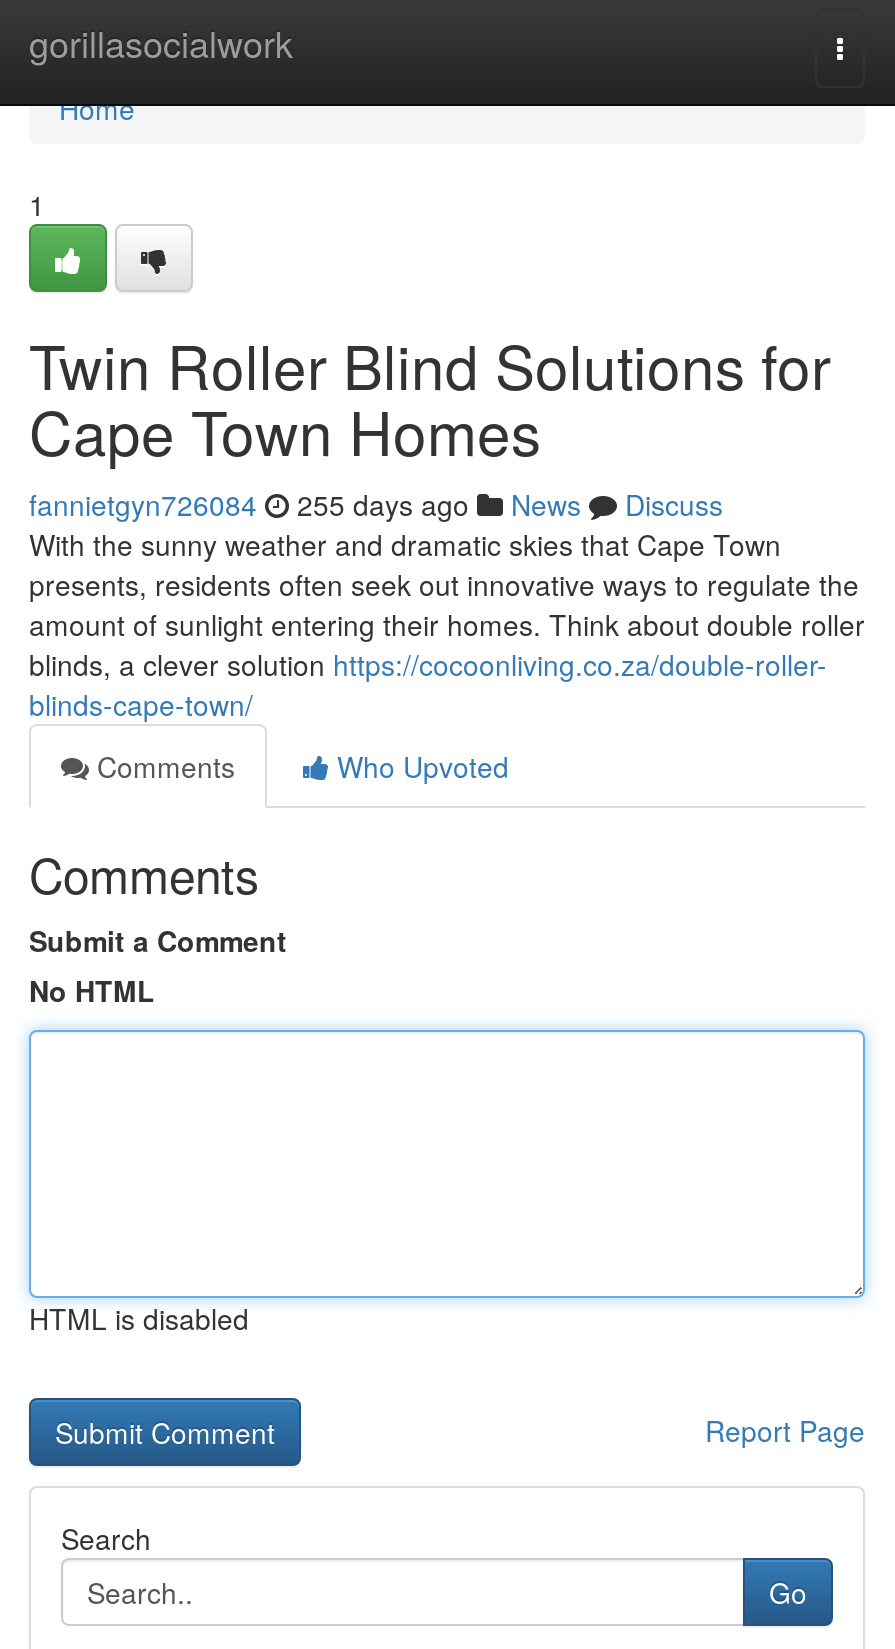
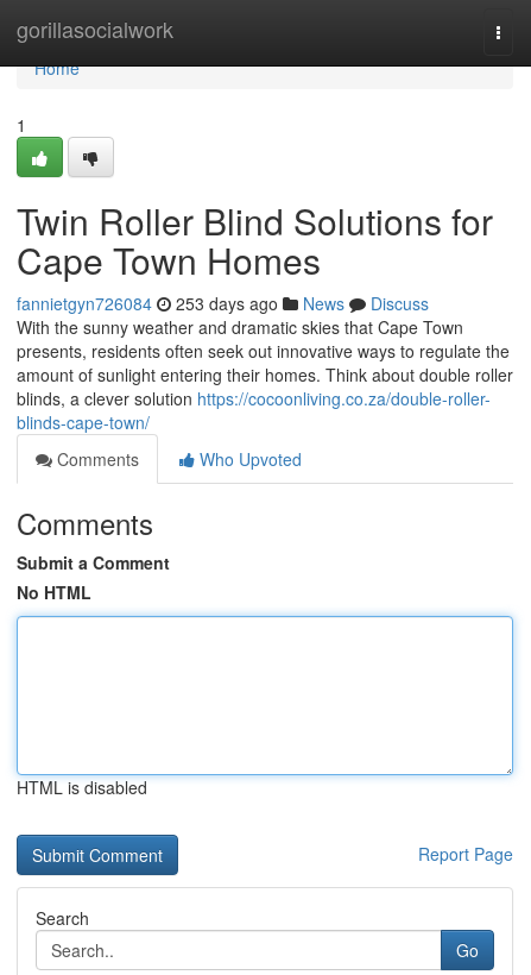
- fannietgyn726084 255 days ago News Discuss
+ fannietgyn726084 253 days ago News Discuss
